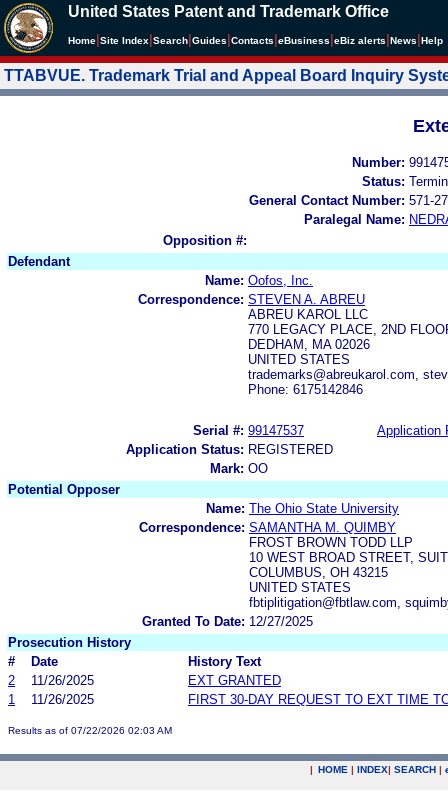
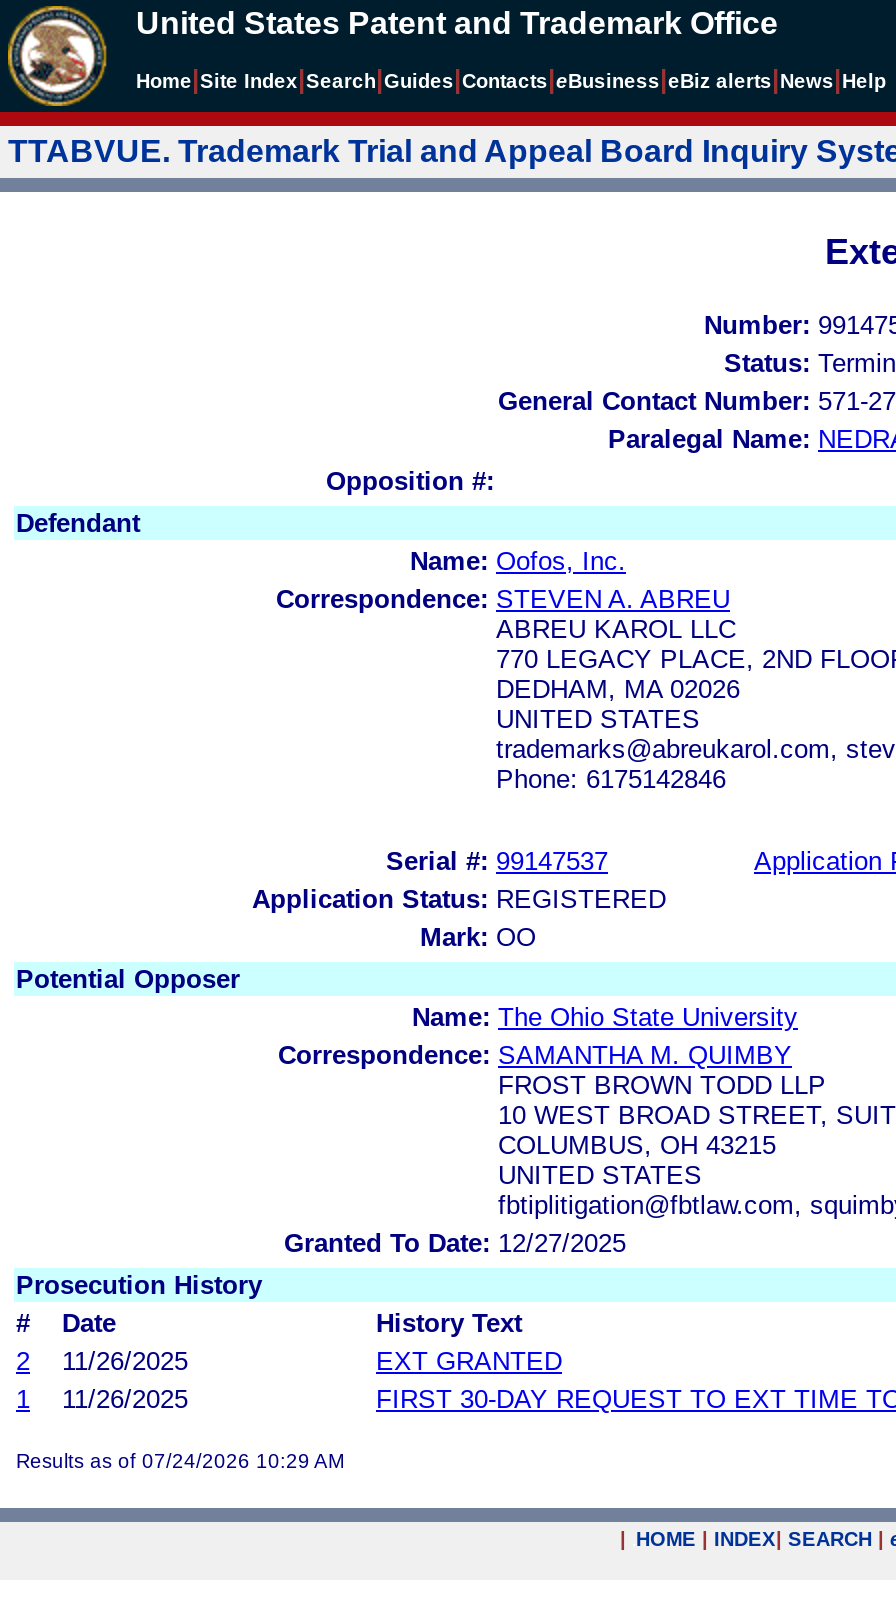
- Results as of 07/22/2026 02:03 AM
+ Results as of 07/24/2026 10:29 AM
